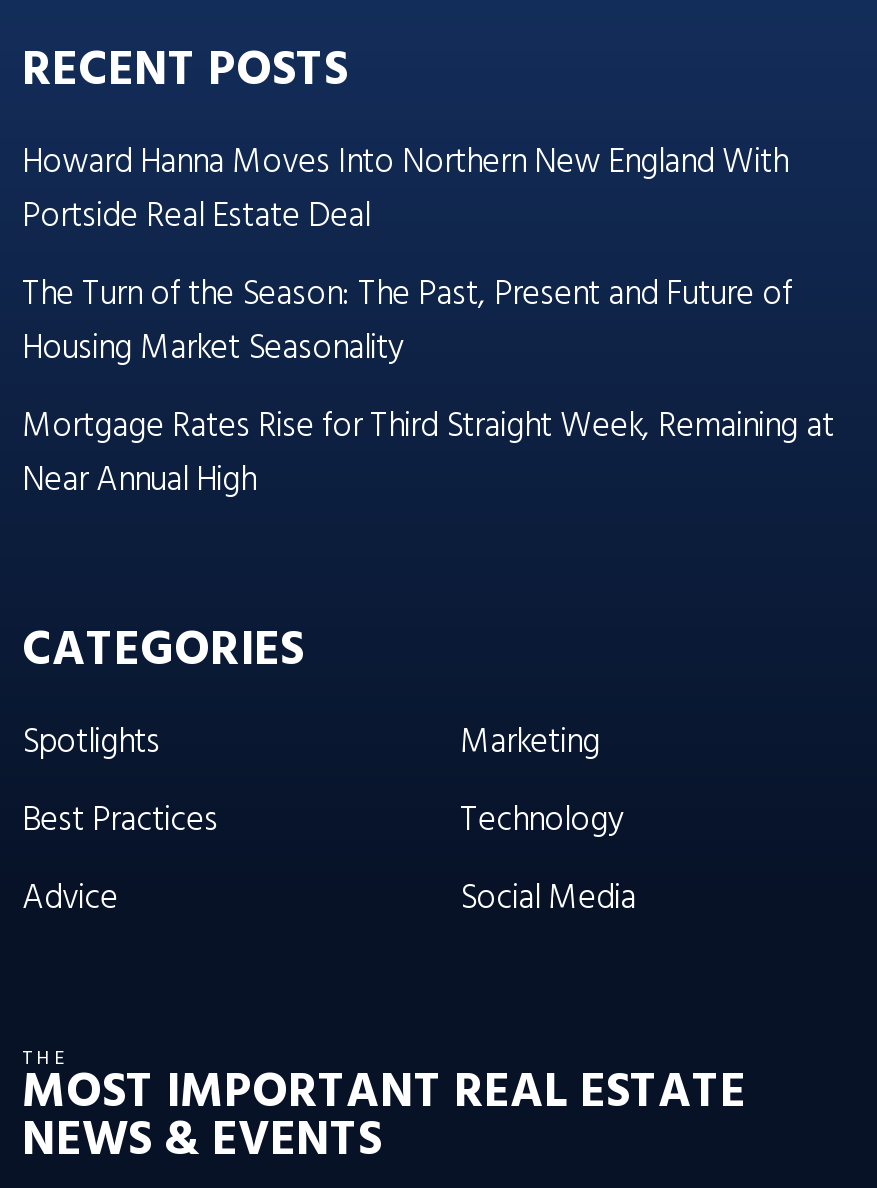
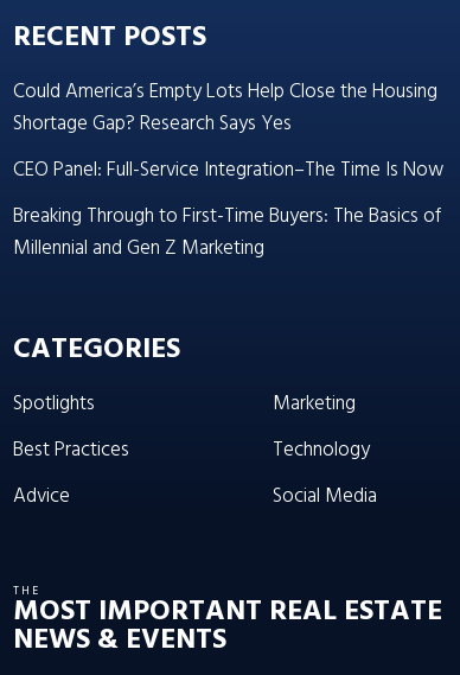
- Howard Hanna Moves Into Northern New England With
- Portside Real Estate Deal
- The Turn of the Season: The Past, Present and Future of
- Housing Market Seasonality
- Mortgage Rates Rise for Third Straight Week, Remaining at
- Near Annual High
+ Could America’s Empty Lots Help Close the Housing
+ Shortage Gap? Research Says Yes
+ CEO Panel: Full-Service Integration–The Time Is Now
+ Breaking Through to First-Time Buyers: The Basics of
+ Millennial and Gen Z Marketing
